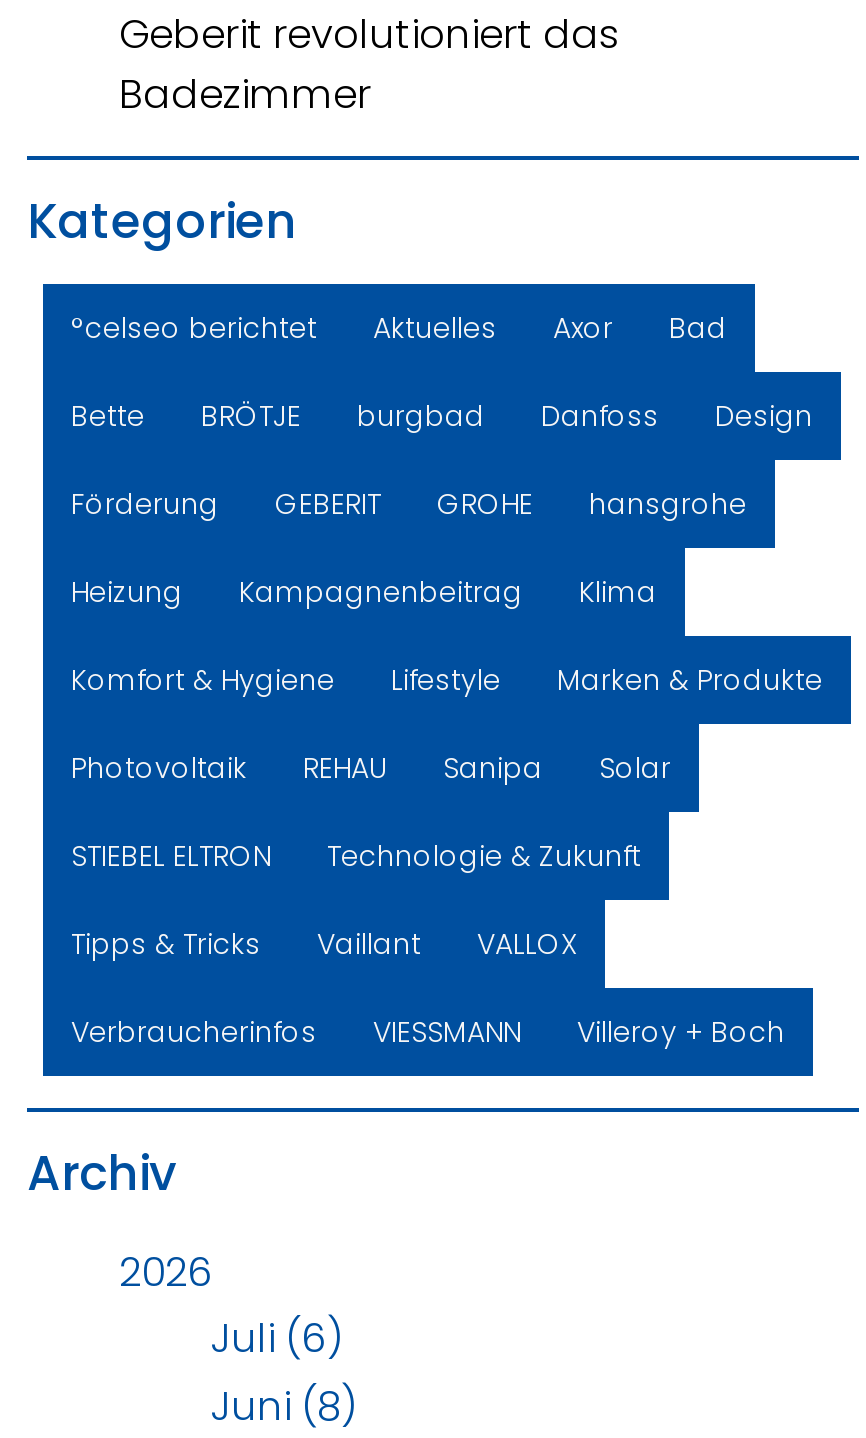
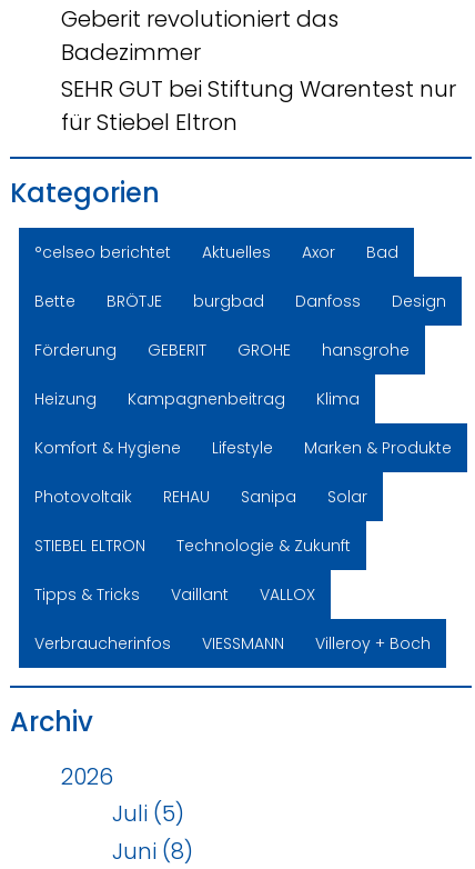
+ SEHR GUT bei Stiftung Warentest nur
+ für Stiebel Eltron

- Juli (6)
+ Juli (5)
